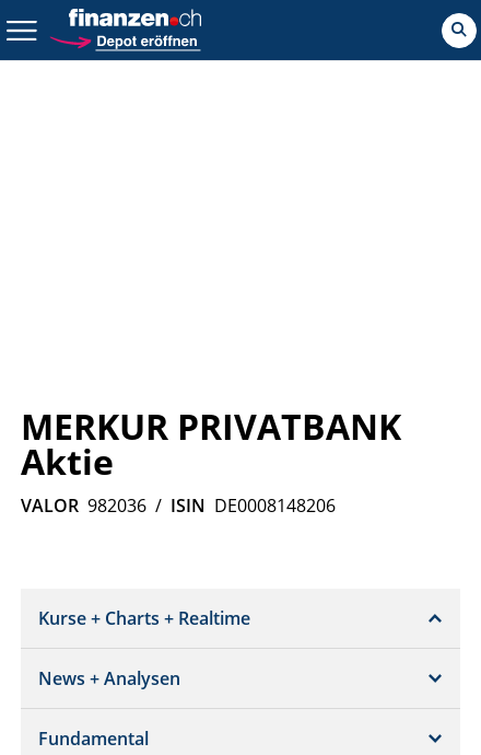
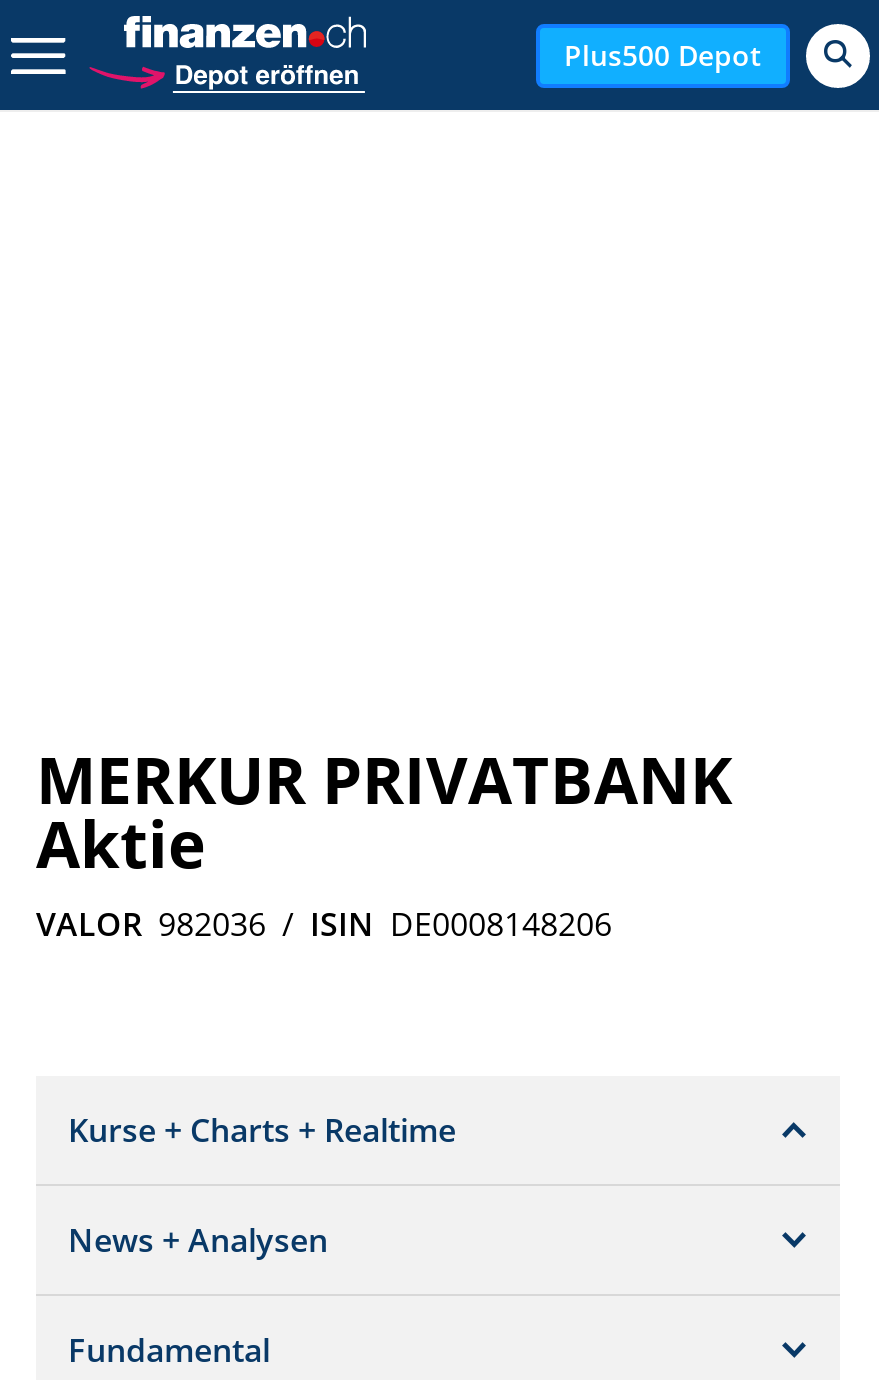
+ Plus500 Depot
